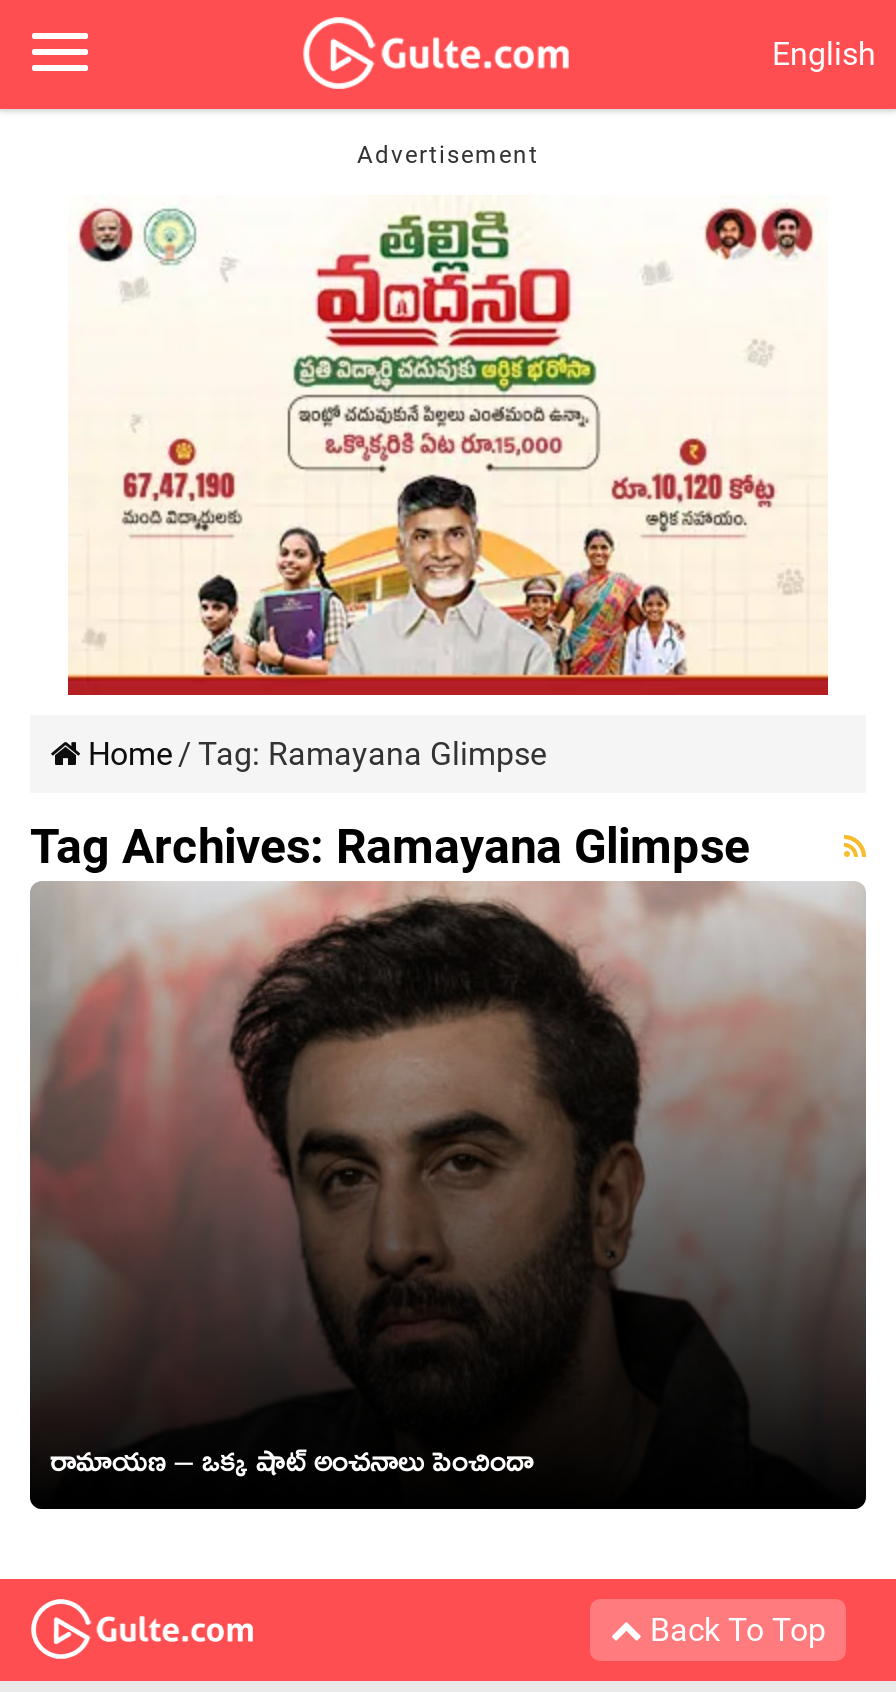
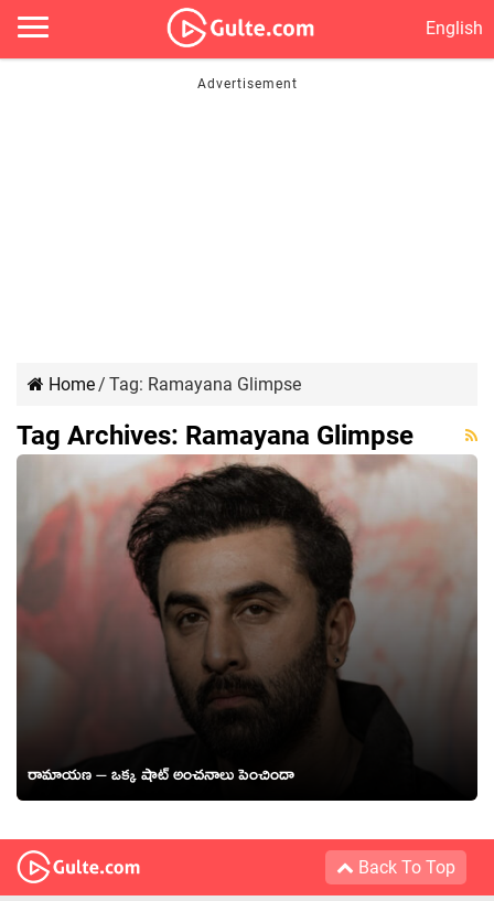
- [image]
